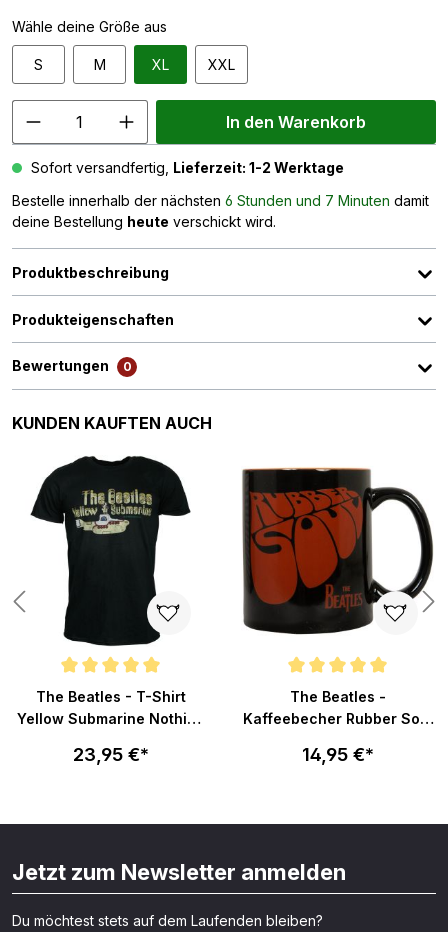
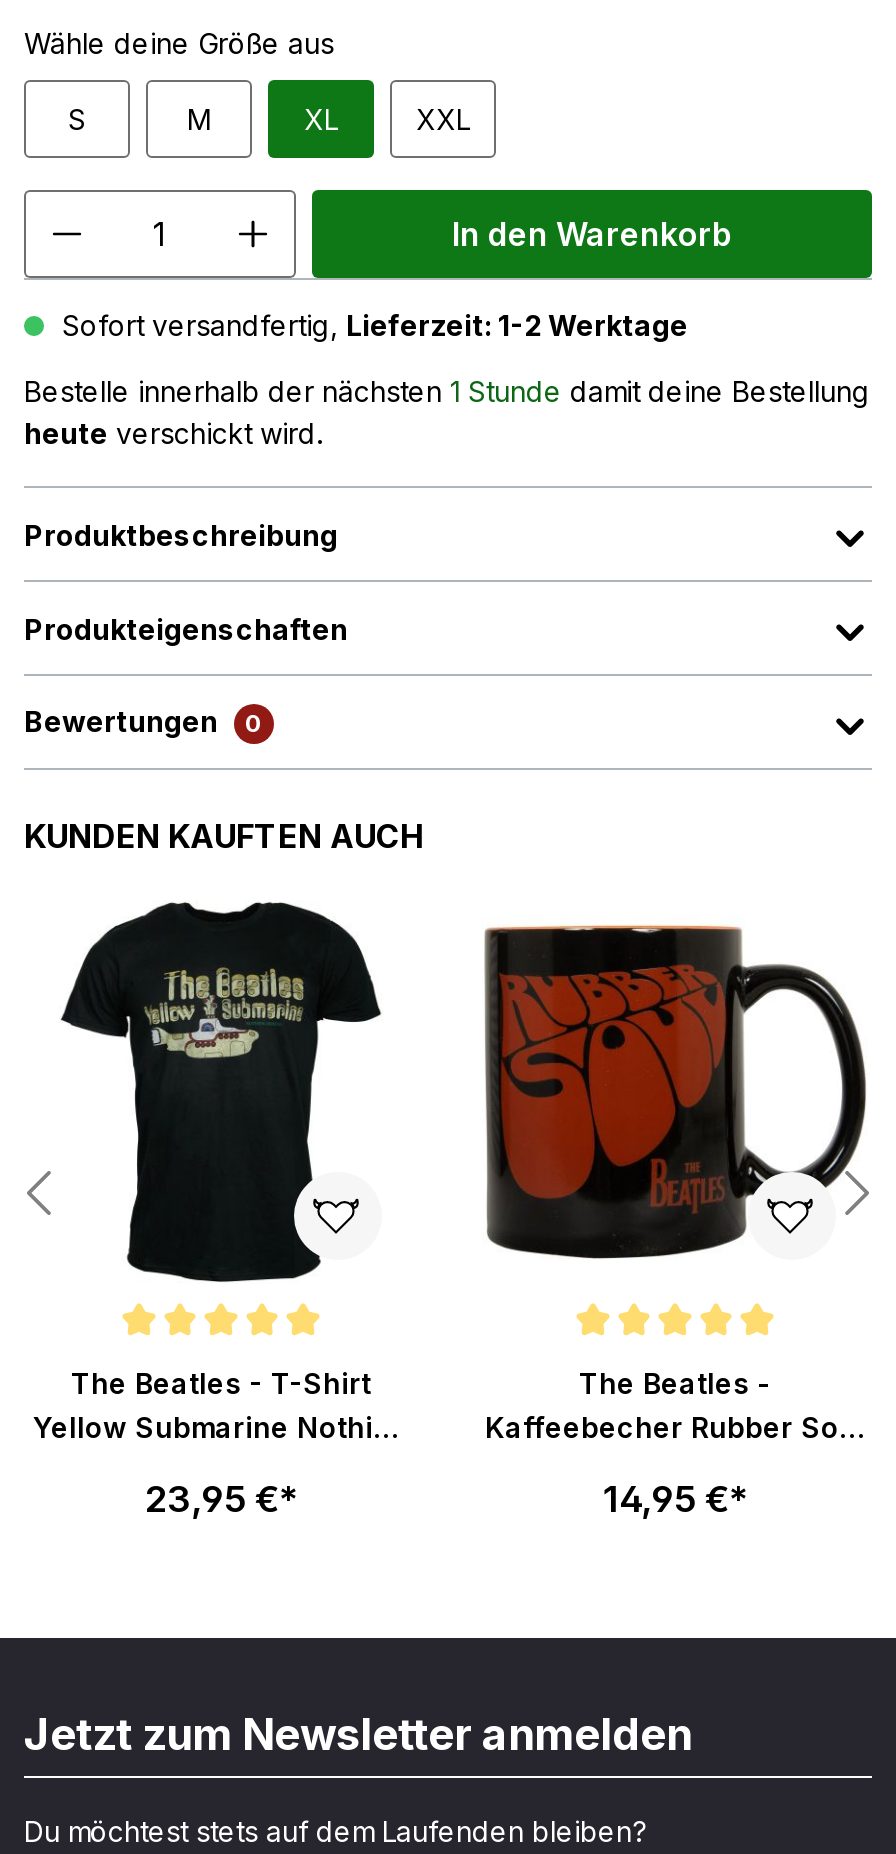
- Bestelle innerhalb der nächsten 6 Stunden und 7 Minuten damit
- deine Bestellung heute verschickt wird.
+ Bestelle innerhalb der nächsten 1 Stunde damit deine Bestellung
+ heute verschickt wird.
